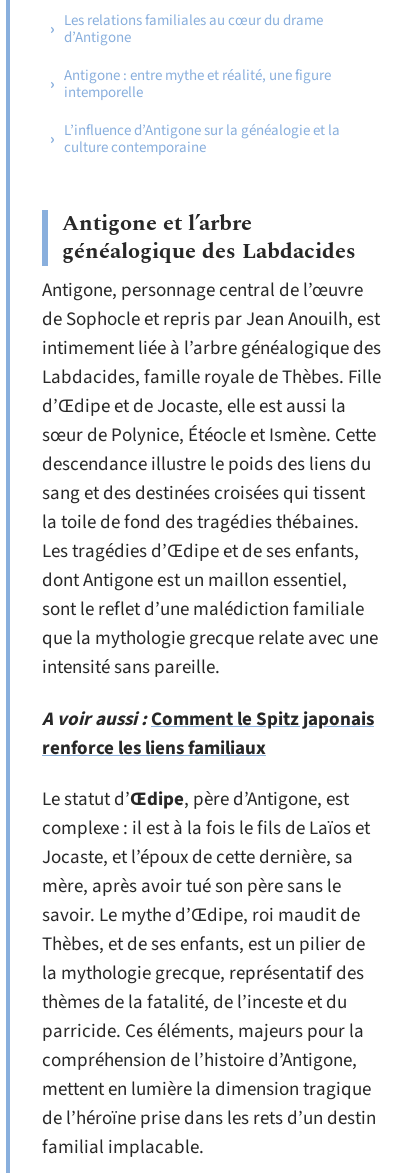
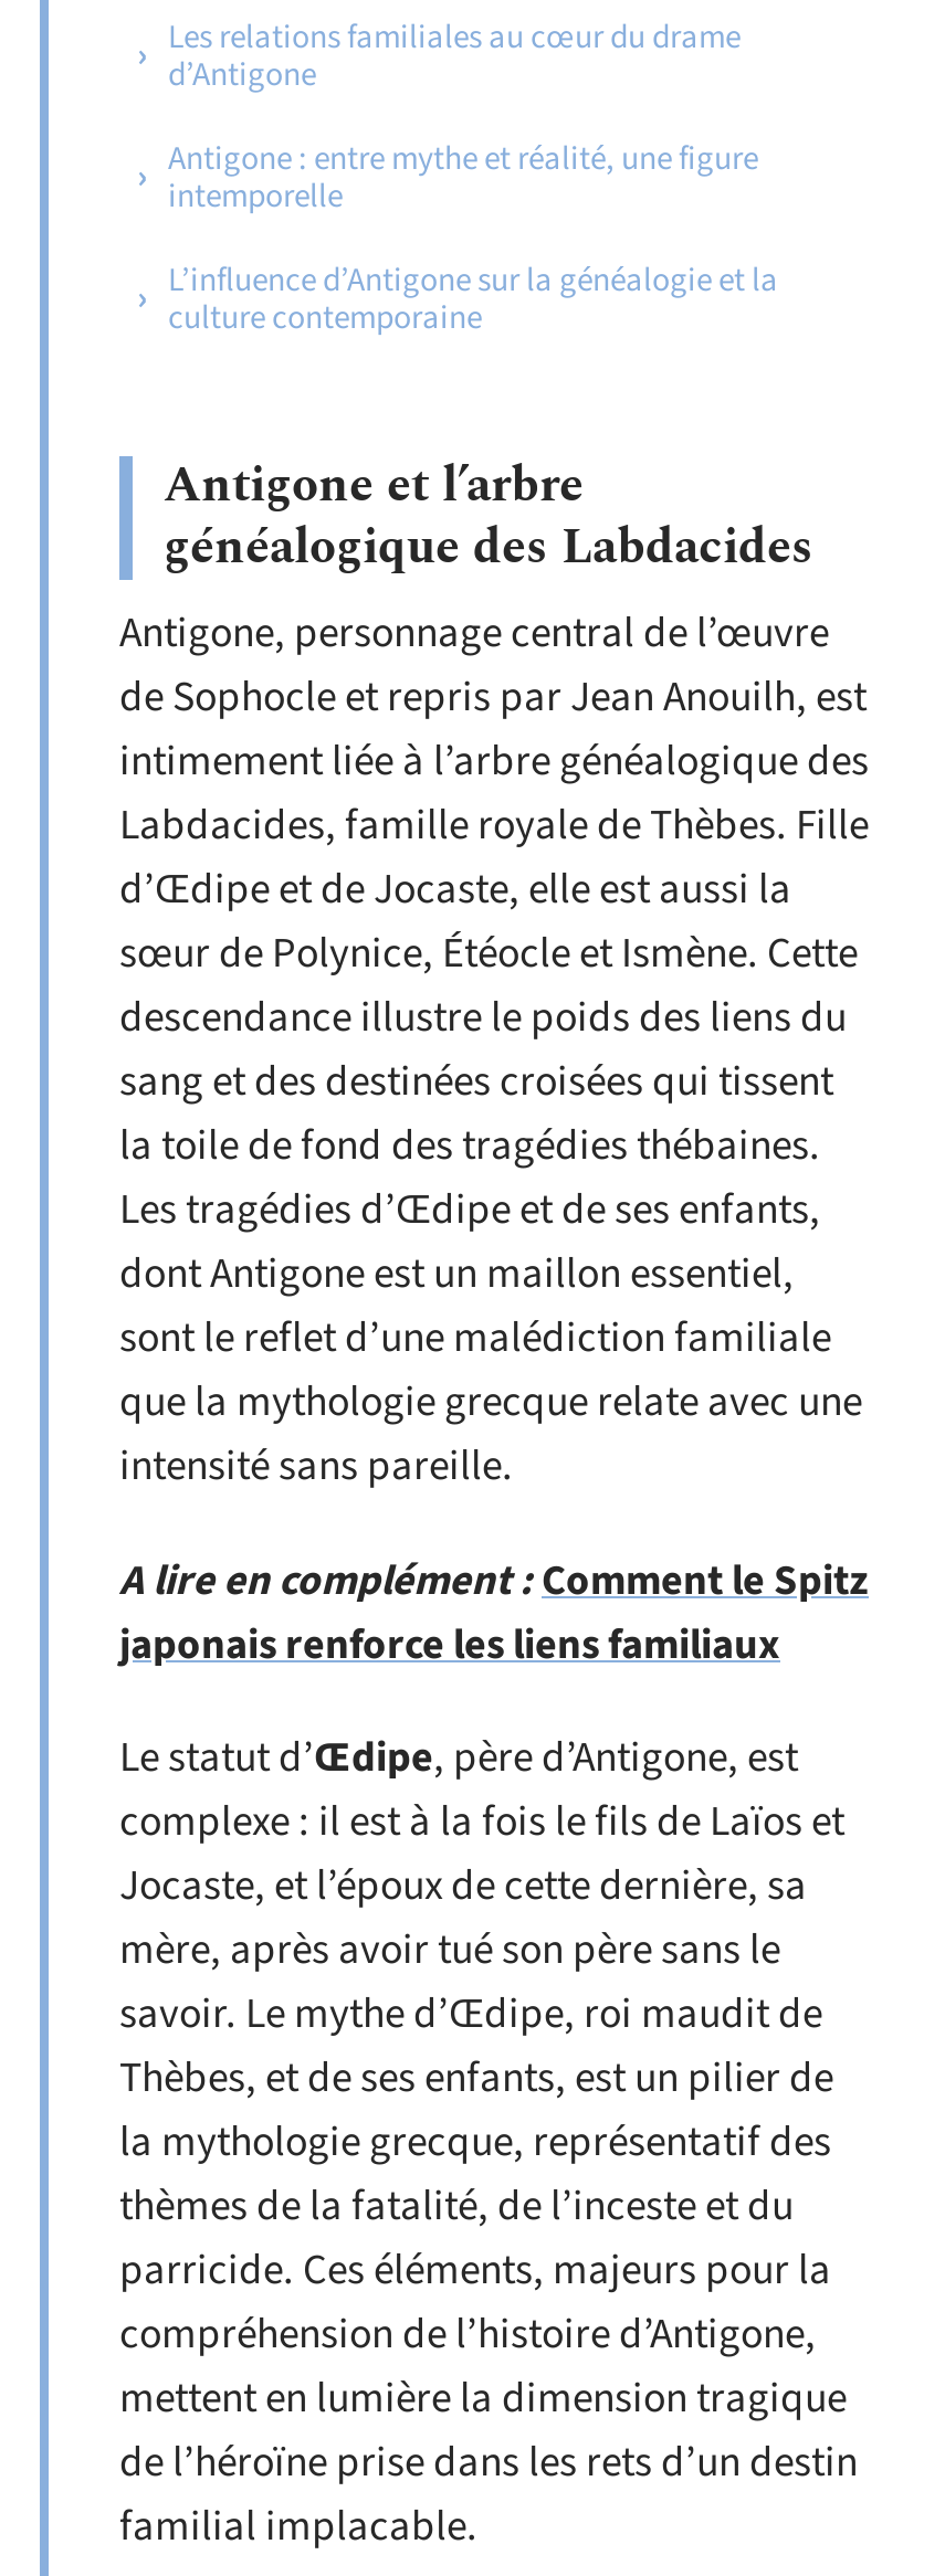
- A voir aussi : Comment le Spitz japonais
- renforce les liens familiaux
+ A lire en complément : Comment le Spitz
+ japonais renforce les liens familiaux
